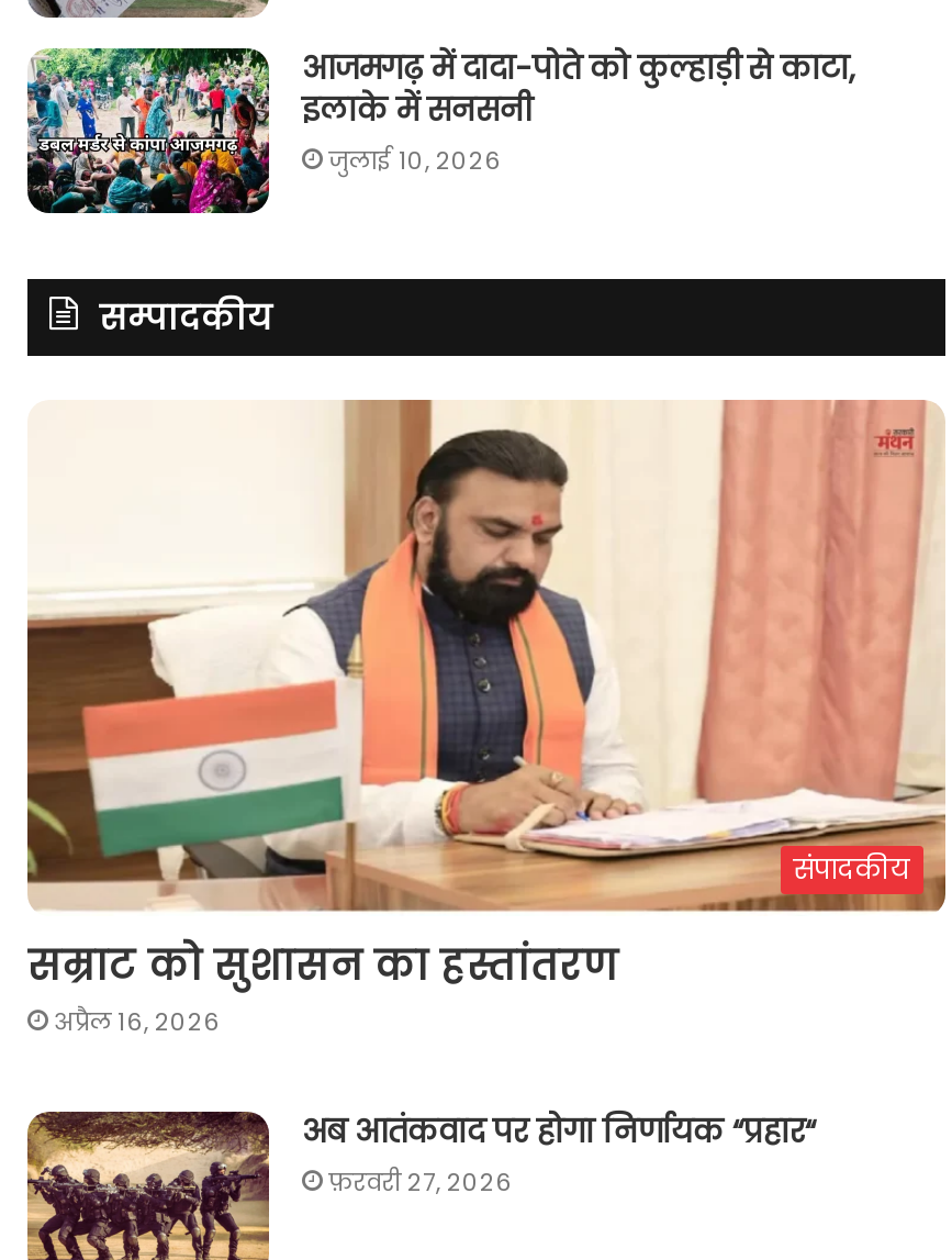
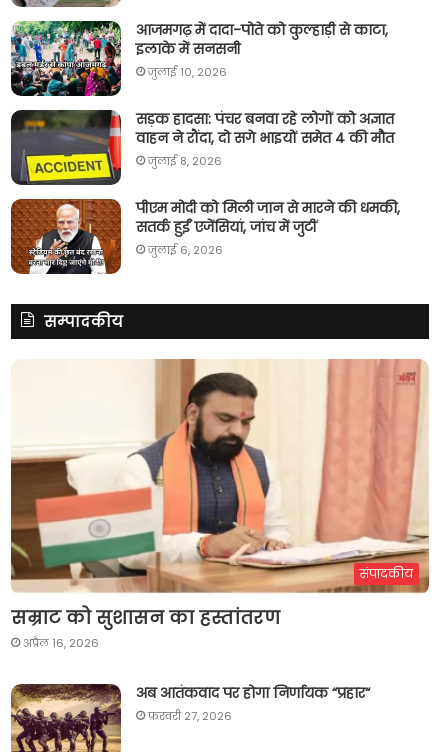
+ [image]

+ [image]
+ सड़क हादसा: पंचर बनवा रहे लोगों को अज्ञात
+ वाहन ने रौंदा, दो सगे भाइयों समेत 4 की मौत
+ जुलाई 8, 2026
+ पीएम मोदी को मिली जान से मारने की धमकी,
+ सतर्क हुईं एजेंसियां, जांच में जुटीं
+ जुलाई 6, 2026
